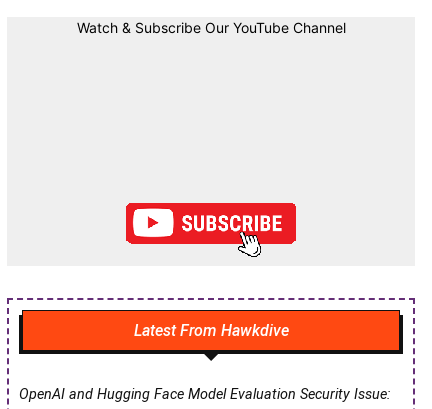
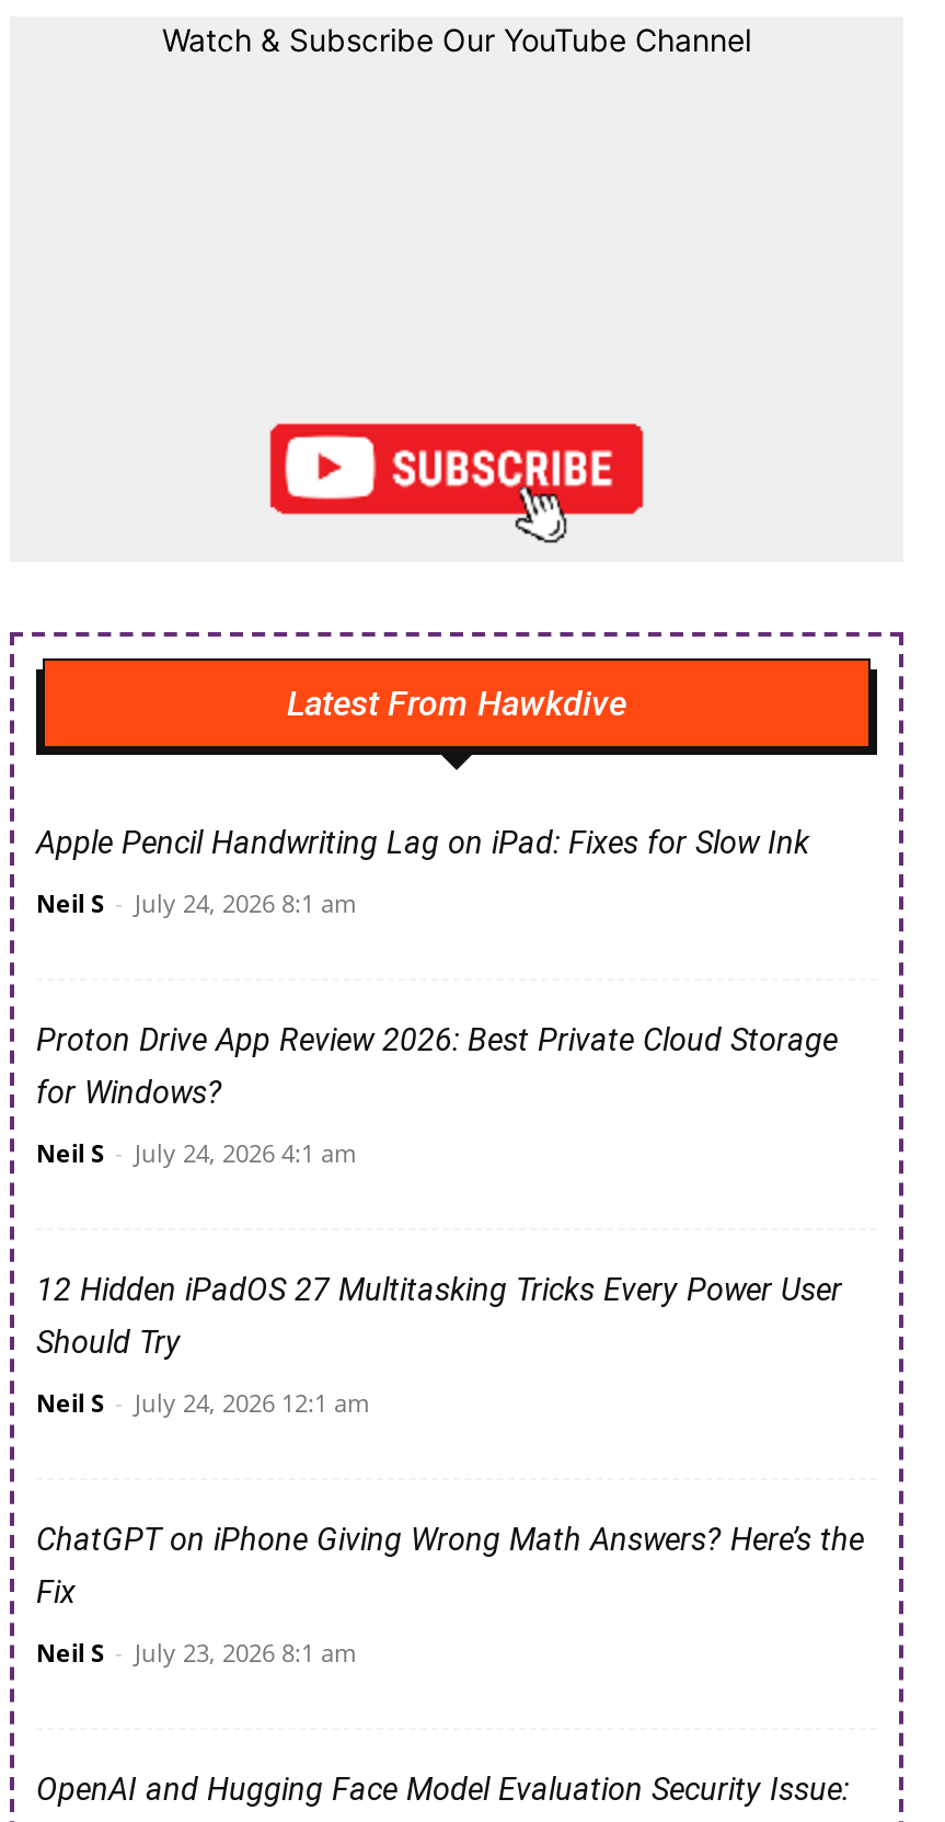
+ Apple Pencil Handwriting Lag on iPad: Fixes for Slow Ink
+ Neil S - July 24, 2026 8:1 am

+ Proton Drive App Review 2026: Best Private Cloud Storage
+ for Windows?
+ Neil S - July 24, 2026 4:1 am

+ 12 Hidden iPadOS 27 Multitasking Tricks Every Power User
+ Should Try
+ Neil S - July 24, 2026 12:1 am

+ ChatGPT on iPhone Giving Wrong Math Answers? Here’s the
+ Fix
+ Neil S - July 23, 2026 8:1 am
